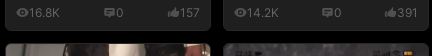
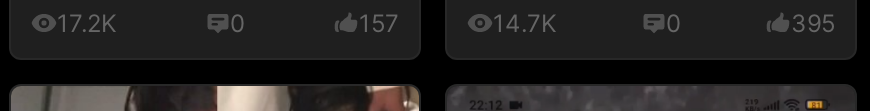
- 16.8K
+ 17.2K

- 14.2K
+ 14.7K

- 391
+ 395
